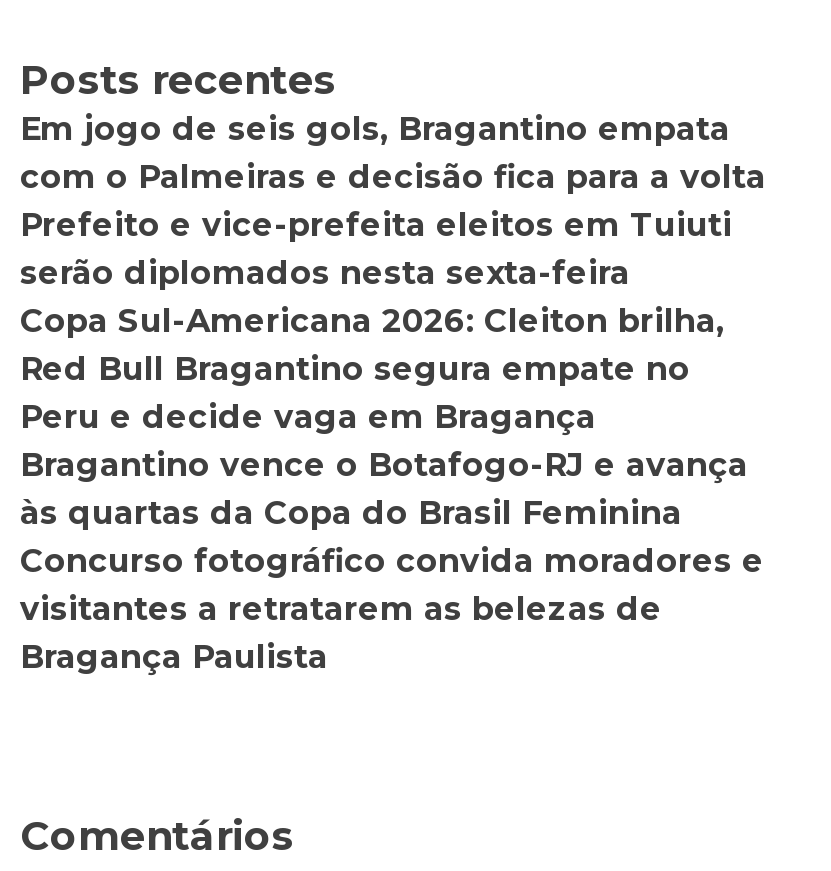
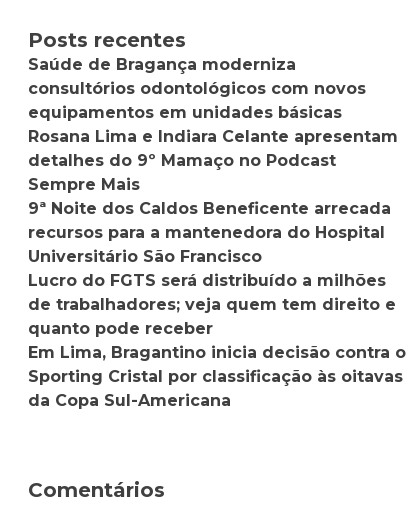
- Em jogo de seis gols, Bragantino empata
- com o Palmeiras e decisão fica para a volta
- Prefeito e vice-prefeita eleitos em Tuiuti
- serão diplomados nesta sexta-feira
- Copa Sul-Americana 2026: Cleiton brilha,
- Red Bull Bragantino segura empate no
- Peru e decide vaga em Bragança
- Bragantino vence o Botafogo-RJ e avança
- às quartas da Copa do Brasil Feminina
- Concurso fotográfico convida moradores e
- visitantes a retratarem as belezas de
- Bragança Paulista
+ Saúde de Bragança moderniza
+ consultórios odontológicos com novos
+ equipamentos em unidades básicas
+ Rosana Lima e Indiara Celante apresentam
+ detalhes do 9º Mamaço no Podcast
+ Sempre Mais
+ 9ª Noite dos Caldos Beneficente arrecada
+ recursos para a mantenedora do Hospital
+ Universitário São Francisco
+ Lucro do FGTS será distribuído a milhões
+ de trabalhadores; veja quem tem direito e
+ quanto pode receber
+ Em Lima, Bragantino inicia decisão contra o
+ Sporting Cristal por classificação às oitavas
+ da Copa Sul-Americana
